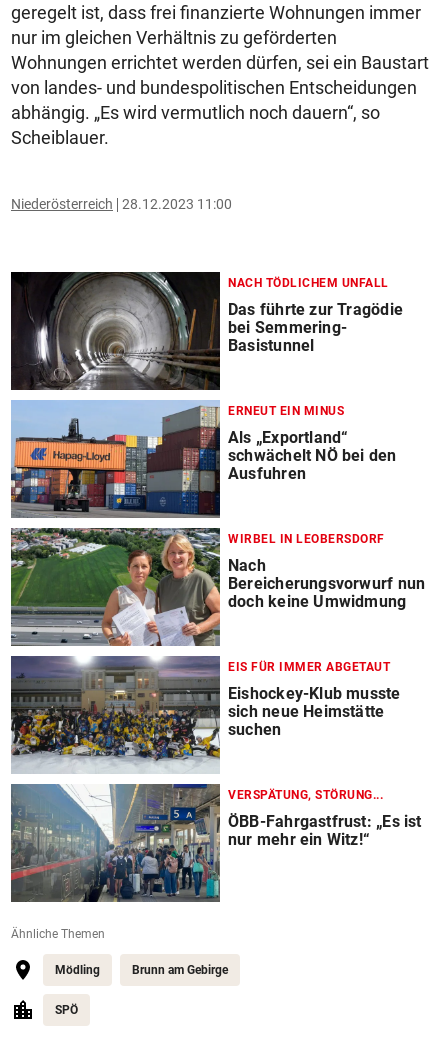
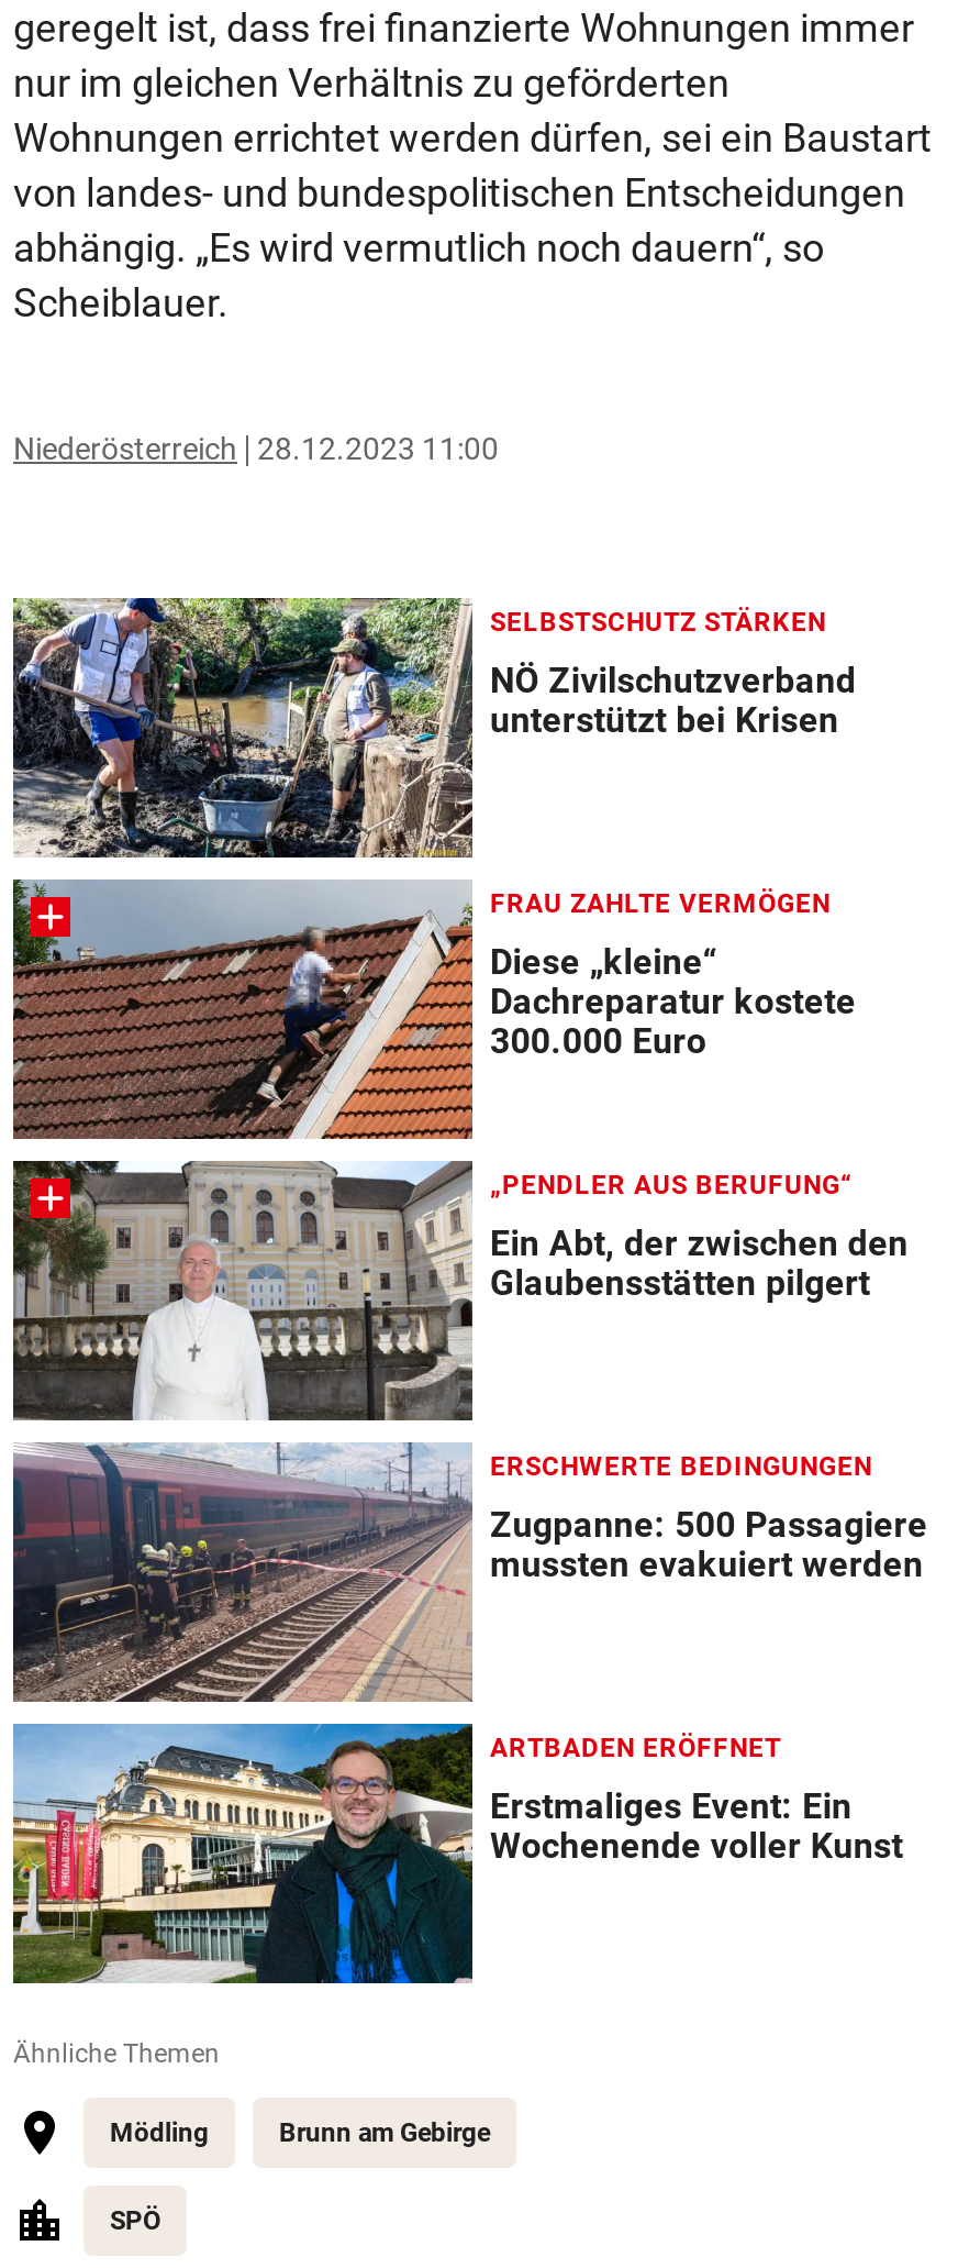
- [image]
- NACH TÖDLICHEM UNFALL
+ [image]
+ SELBSTSCHUTZ STÄRKEN

- Das führte zur Tragödie
- bei Semmering-
- Basistunnel
+ NÖ Zivilschutzverband
+ unterstützt bei Krisen

- [image]
- ERNEUT EIN MINUS
+ [image]
+ FRAU ZAHLTE VERMÖGEN

- Als „Exportland“
- schwächelt NÖ bei den
- Ausfuhren
+ Diese „kleine“
+ Dachreparatur kostete
+ 300.000 Euro

- [image]
- WIRBEL IN LEOBERSDORF
+ [image]
+ „PENDLER AUS BERUFUNG“

- Nach
- Bereicherungsvorwurf nun
- doch keine Umwidmung
+ Ein Abt, der zwischen den
+ Glaubensstätten pilgert

- [image]
- EIS FÜR IMMER ABGETAUT
+ [image]
+ ERSCHWERTE BEDINGUNGEN

- Eishockey-Klub musste
- sich neue Heimstätte
- suchen
+ Zugpanne: 500 Passagiere
+ mussten evakuiert werden

- [image]
- VERSPÄTUNG, STÖRUNG...
+ [image]
+ ARTBADEN ERÖFFNET

- ÖBB-Fahrgastfrust: „Es ist
- nur mehr ein Witz!“
+ Erstmaliges Event: Ein
+ Wochenende voller Kunst
